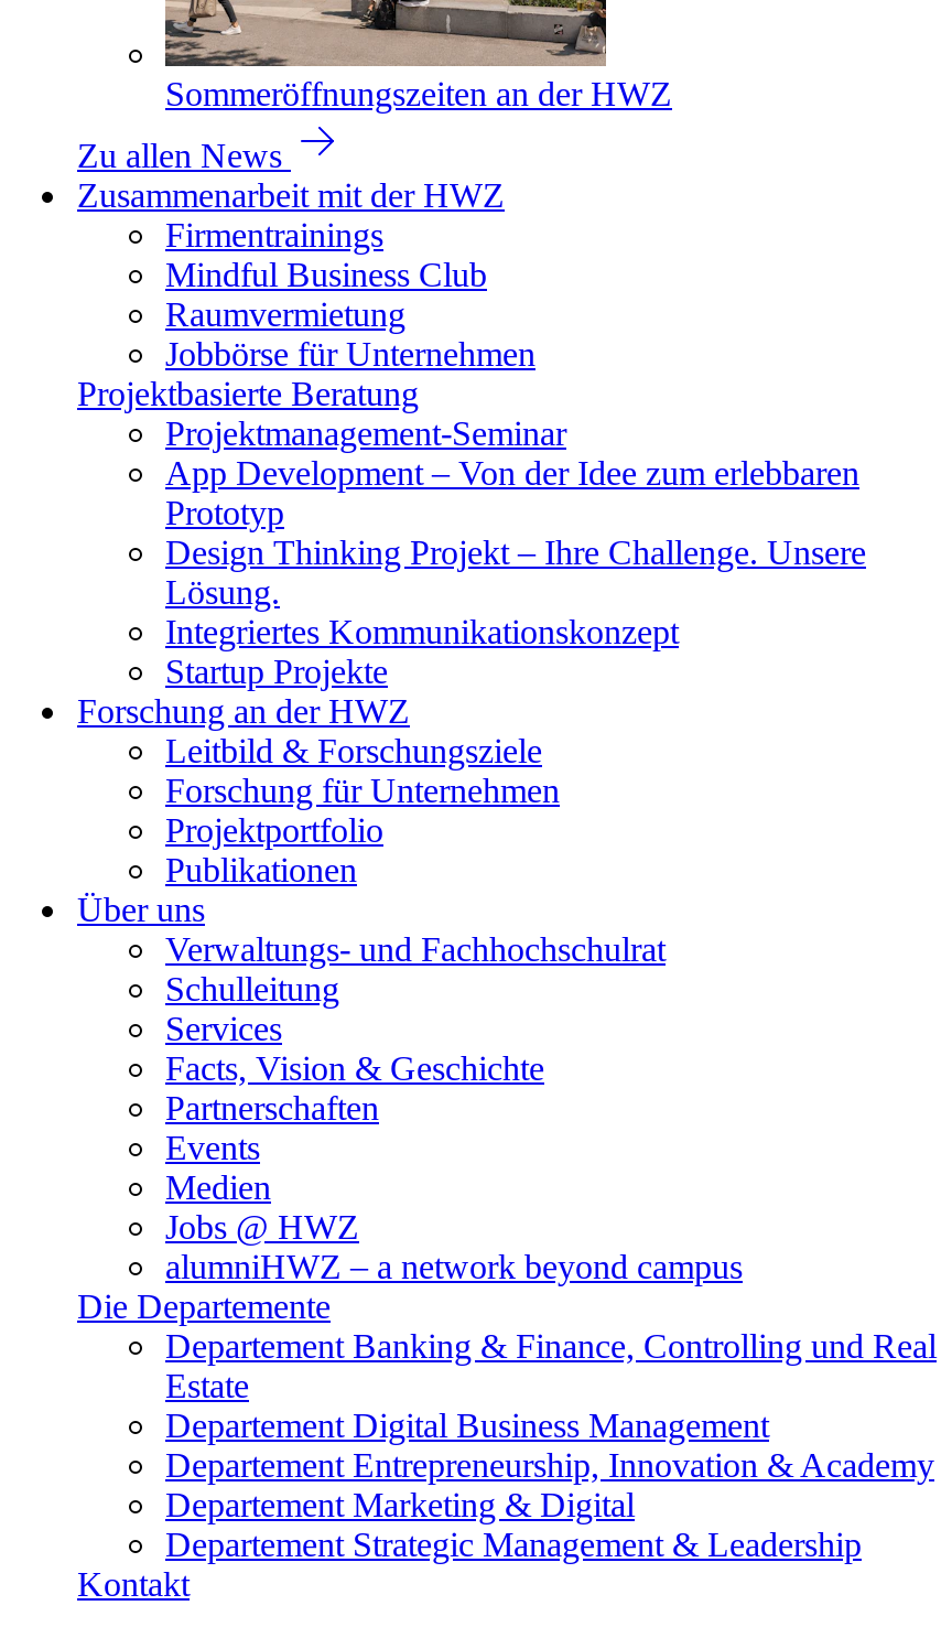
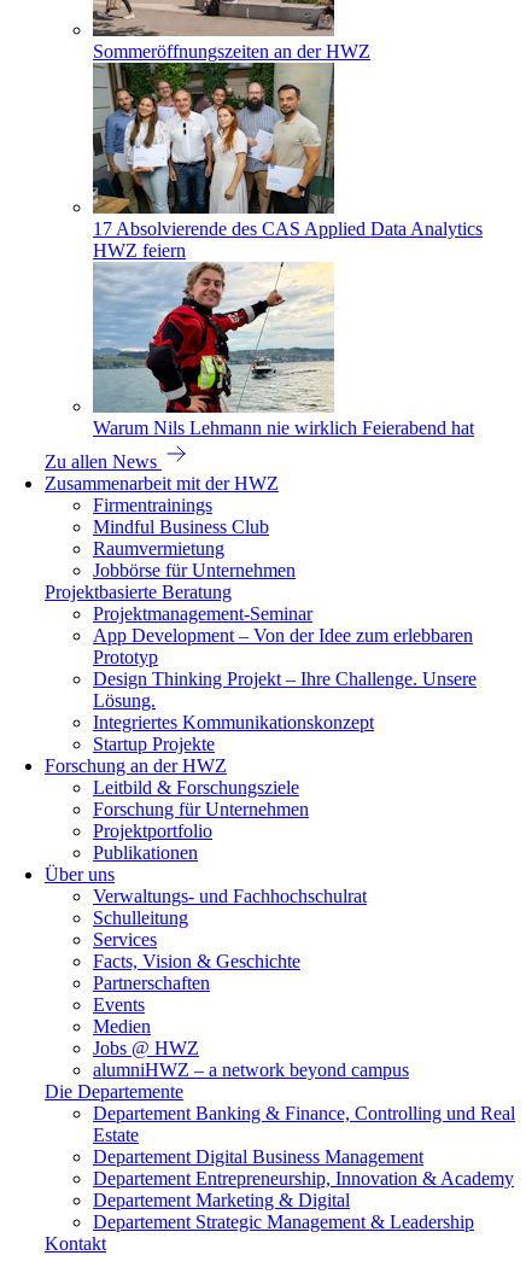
+ [image]
+ 17 Absolvierende des CAS Applied Data Analytics
+ HWZ feiern

+ [image]
+ Warum Nils Lehmann nie wirklich Feierabend hat
